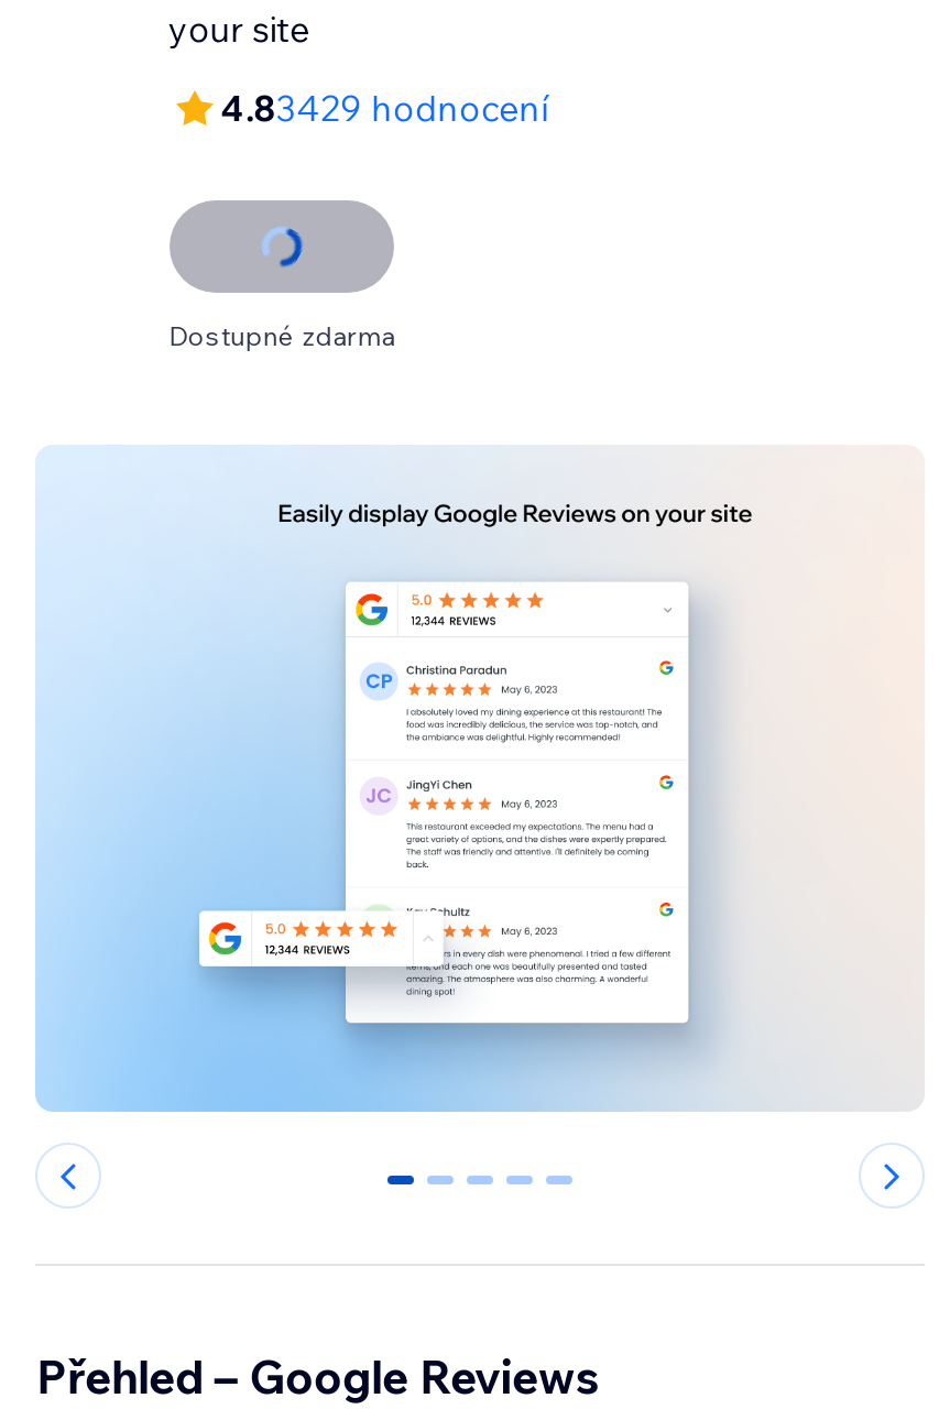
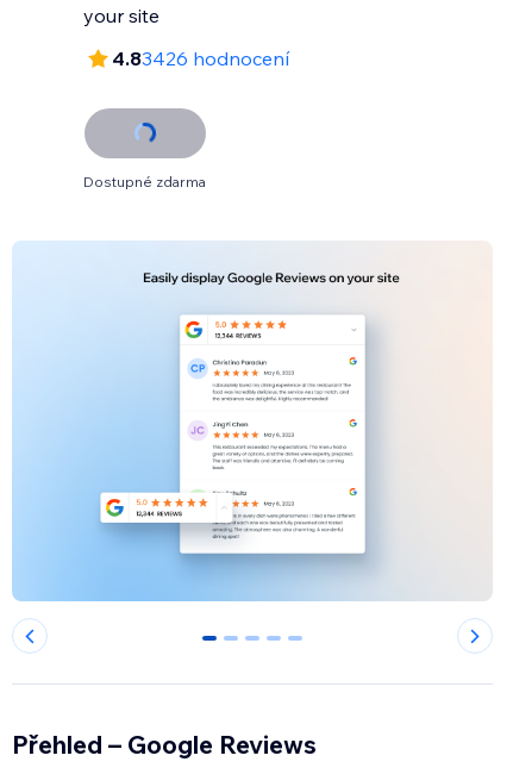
- 4.83429 hodnocení
+ 4.83426 hodnocení
